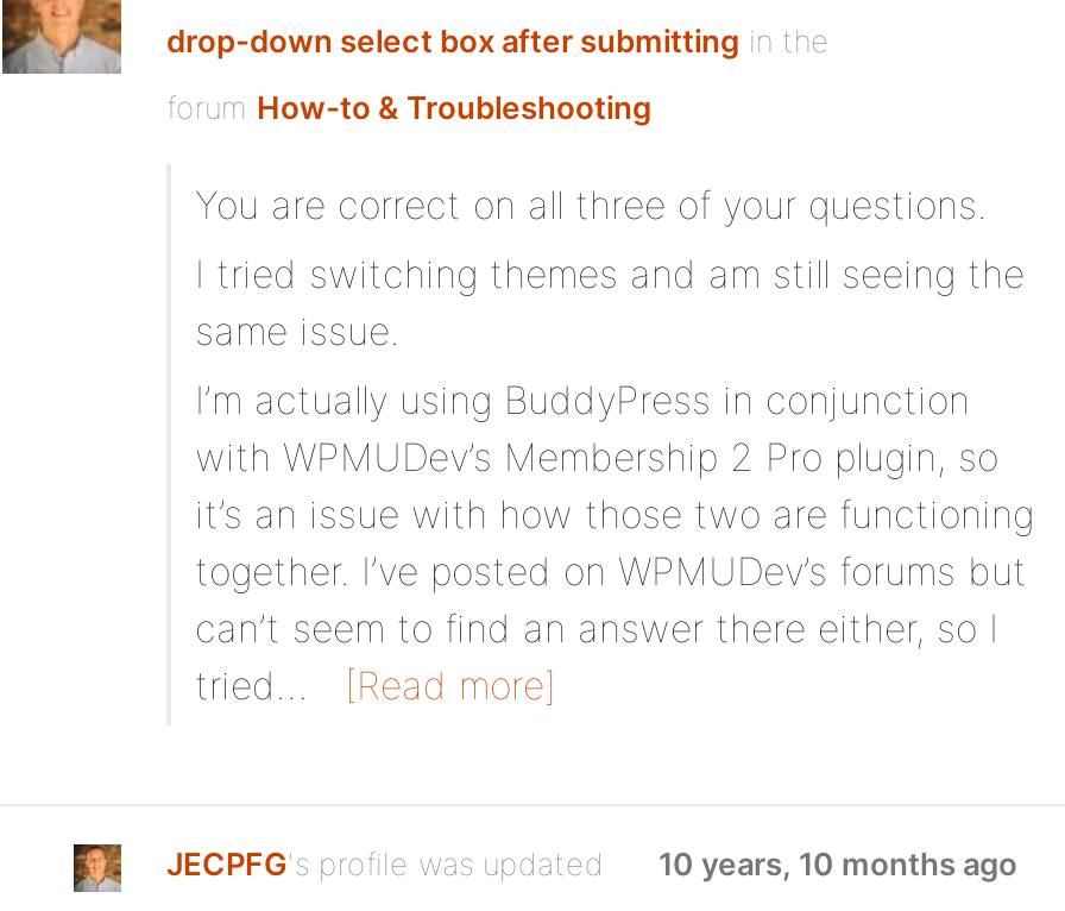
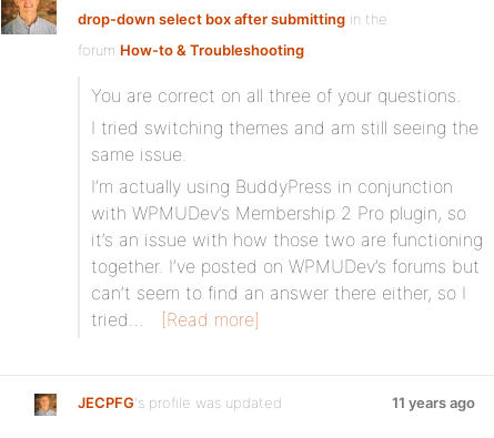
- 10 years, 10 months ago
+ 11 years ago
